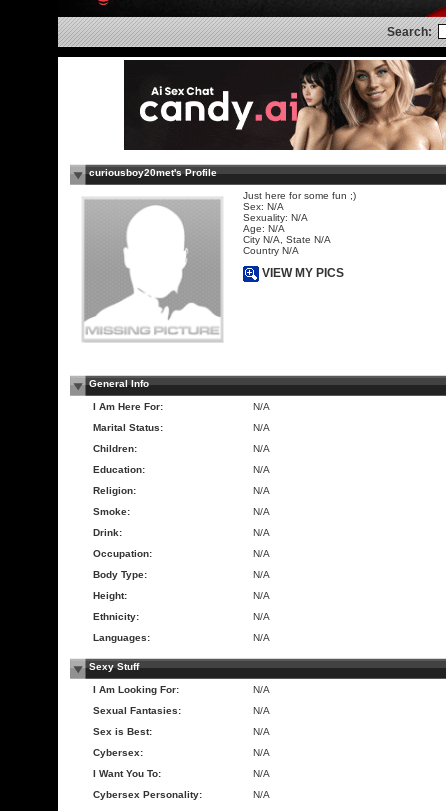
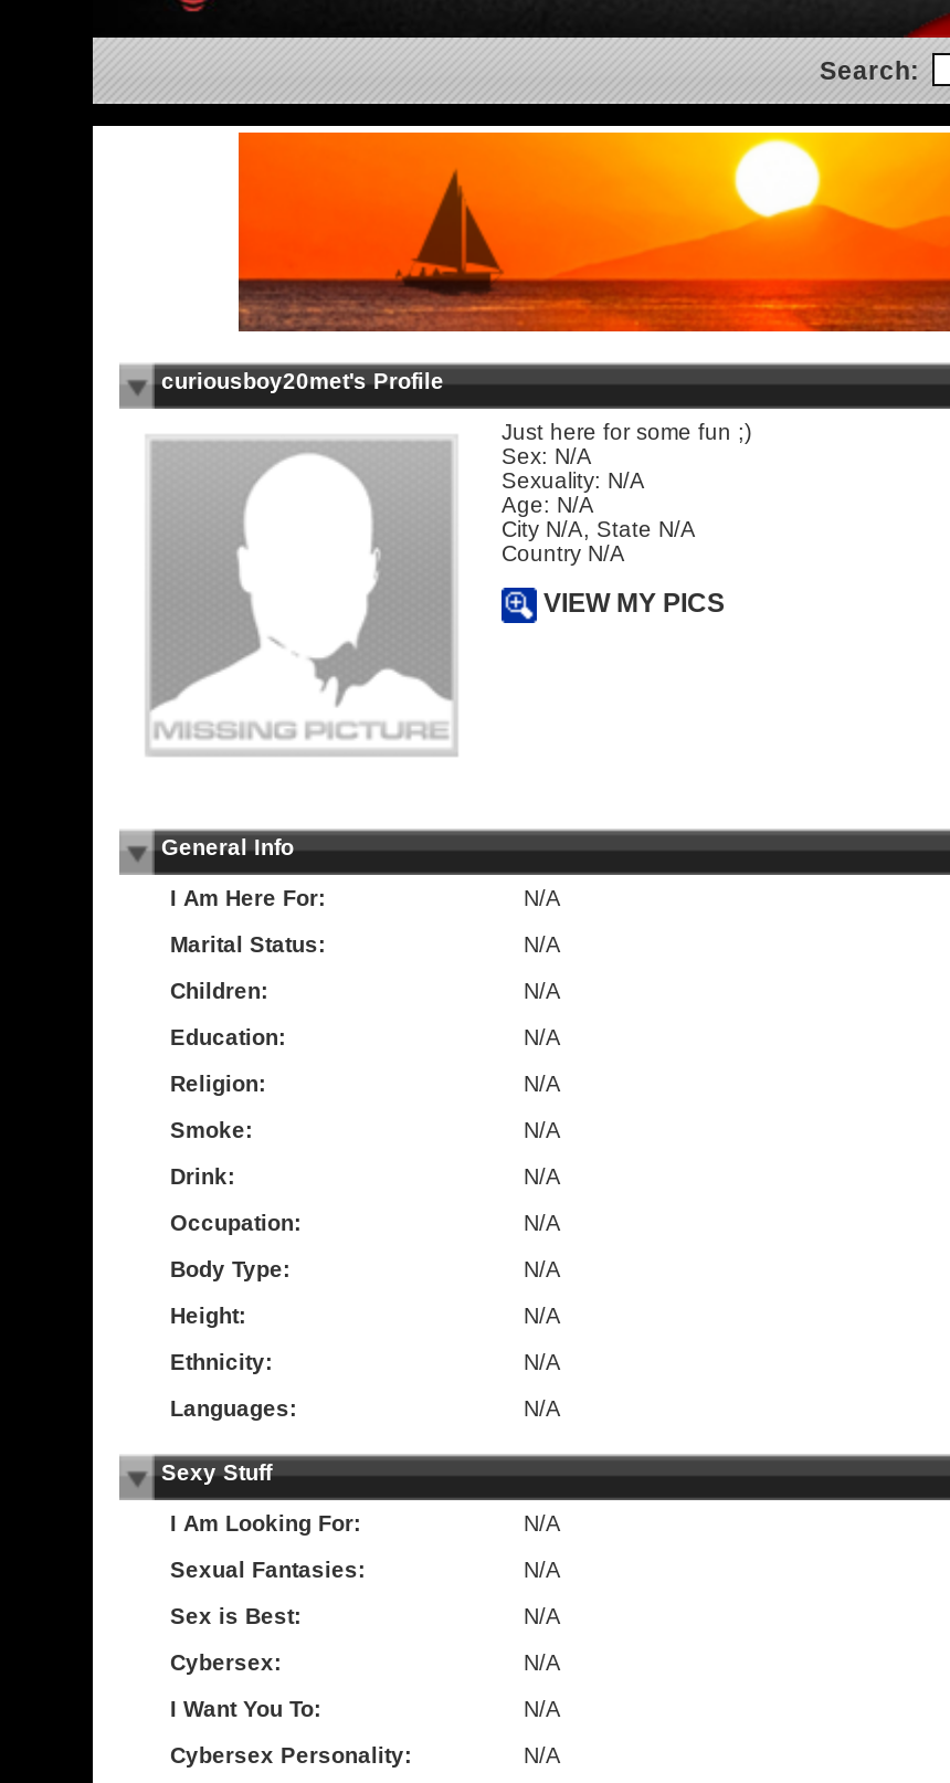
- [image]
+ [image]
